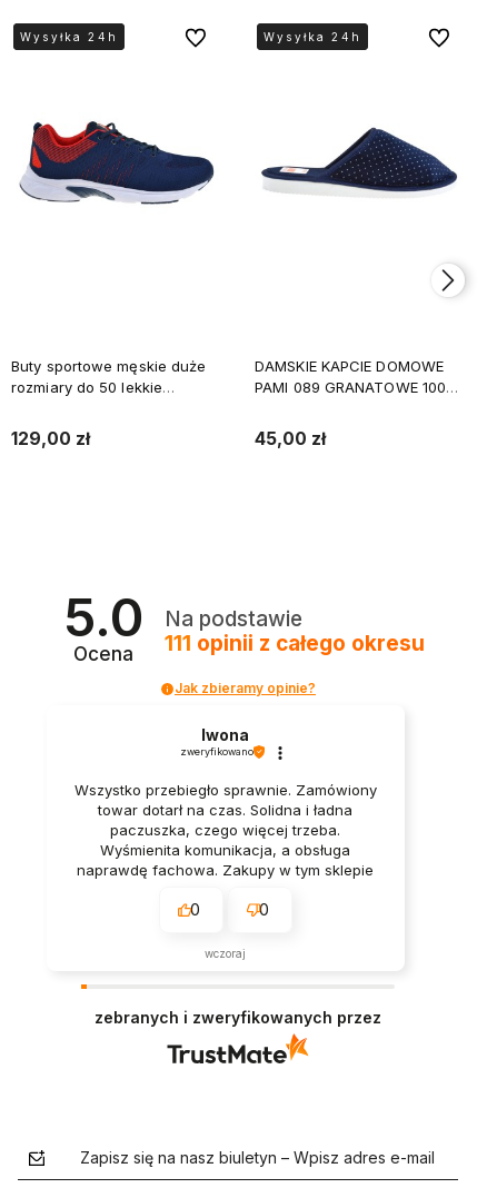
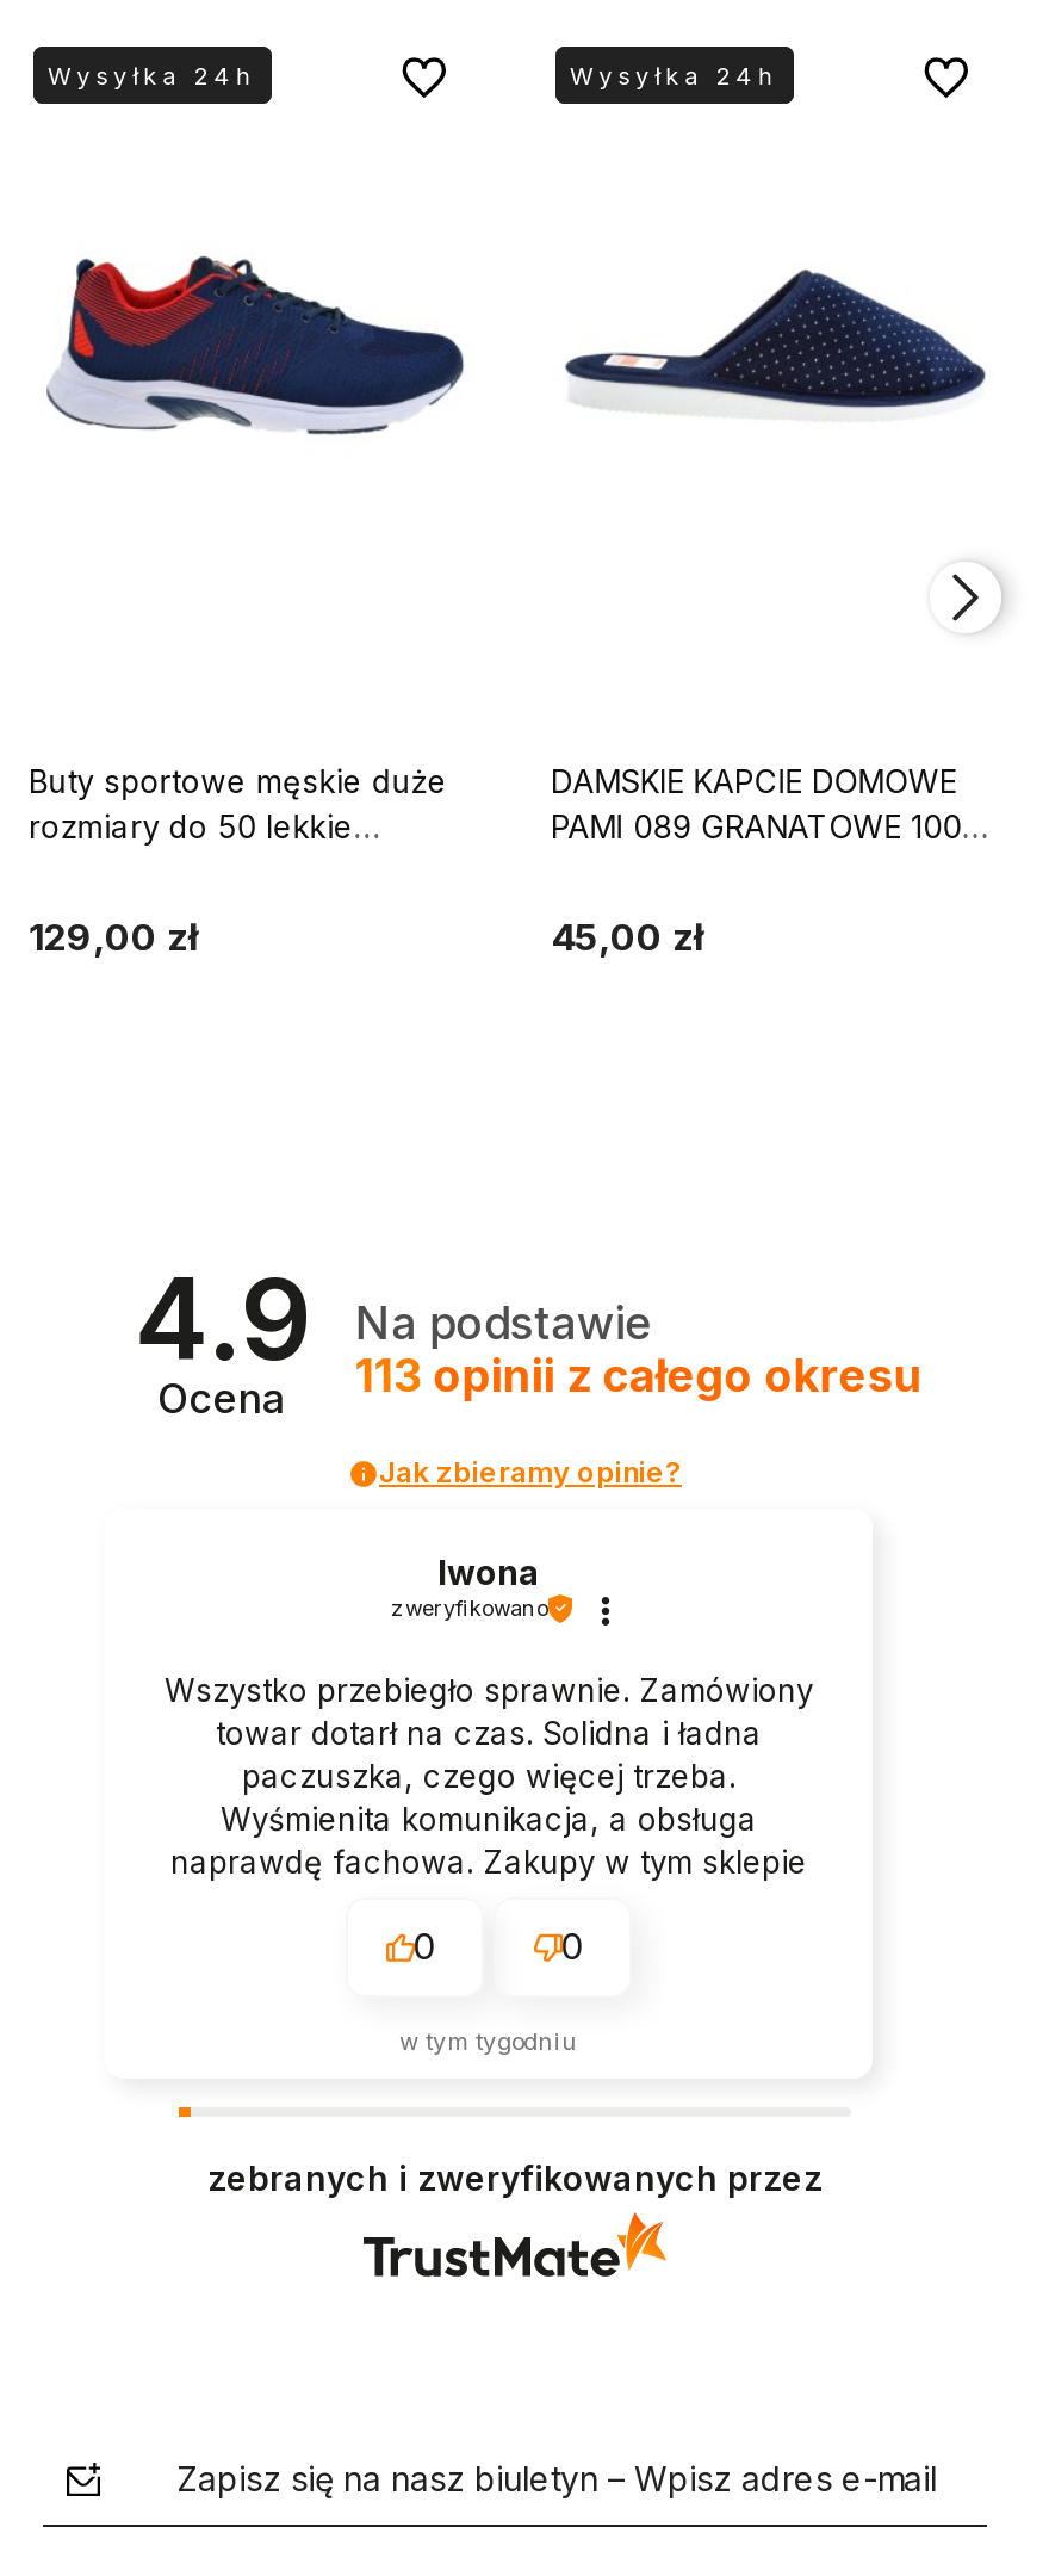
- 5.0
+ 4.9

- 111 opinii z całego okresu
+ 113 opinii z całego okresu

- wczoraj
+ w tym tygodniu
